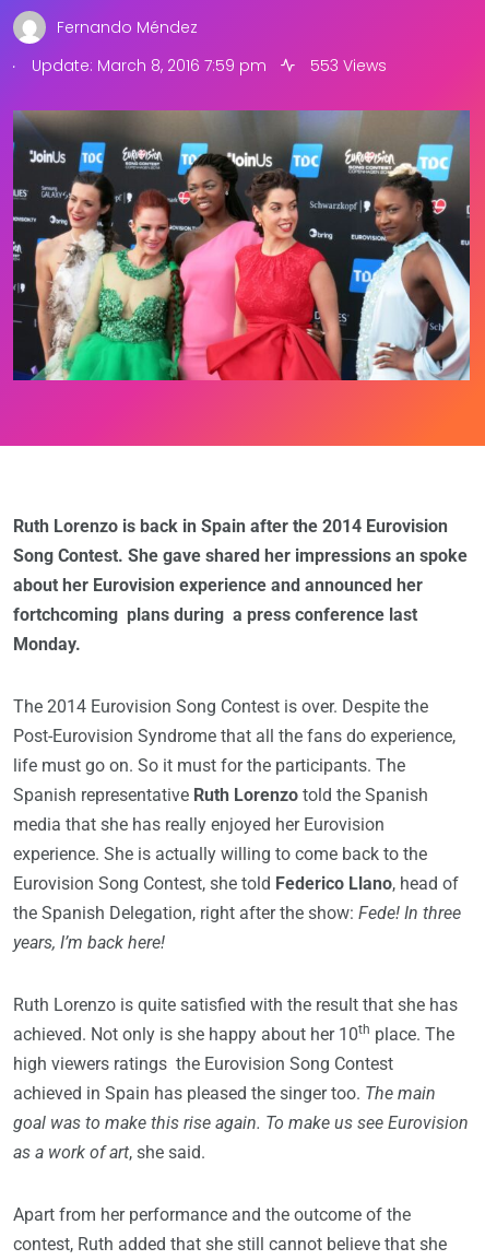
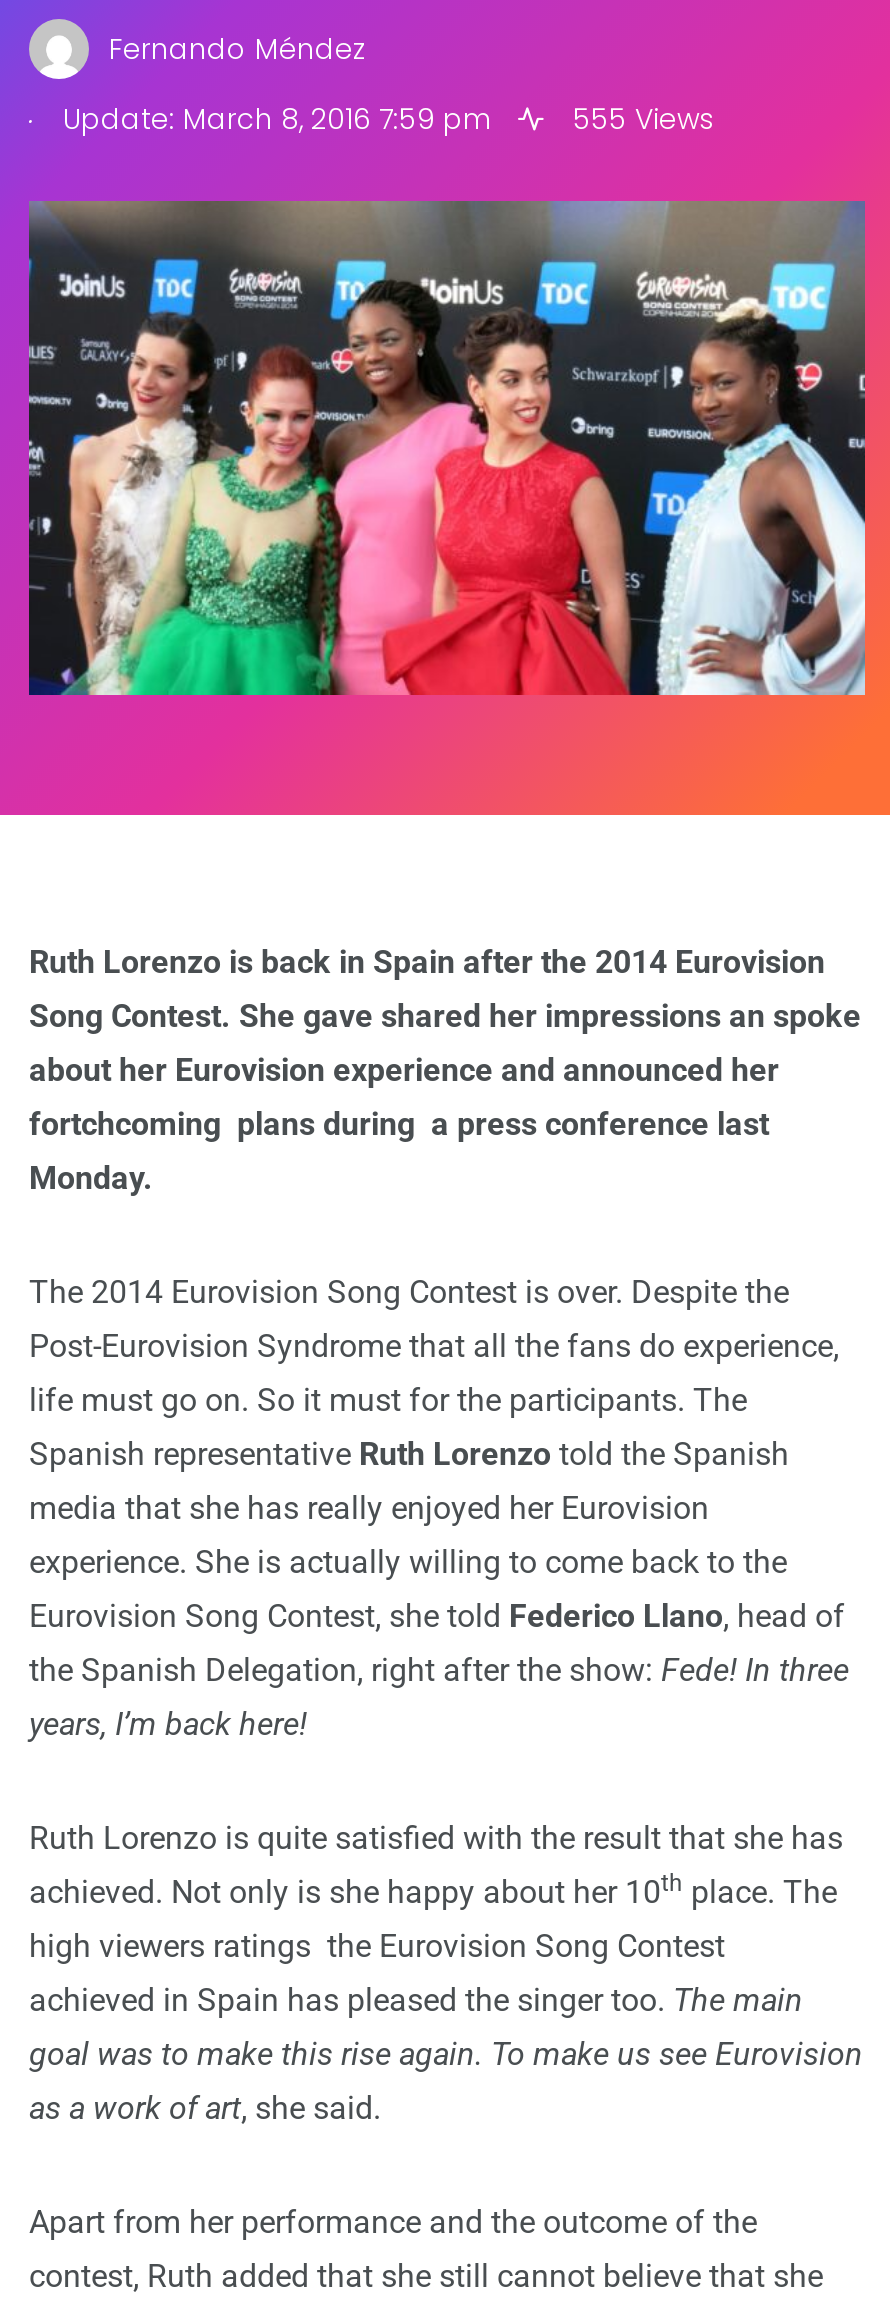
- . Update: March 8, 2016 7:59 pm 553 Views
+ . Update: March 8, 2016 7:59 pm 555 Views
